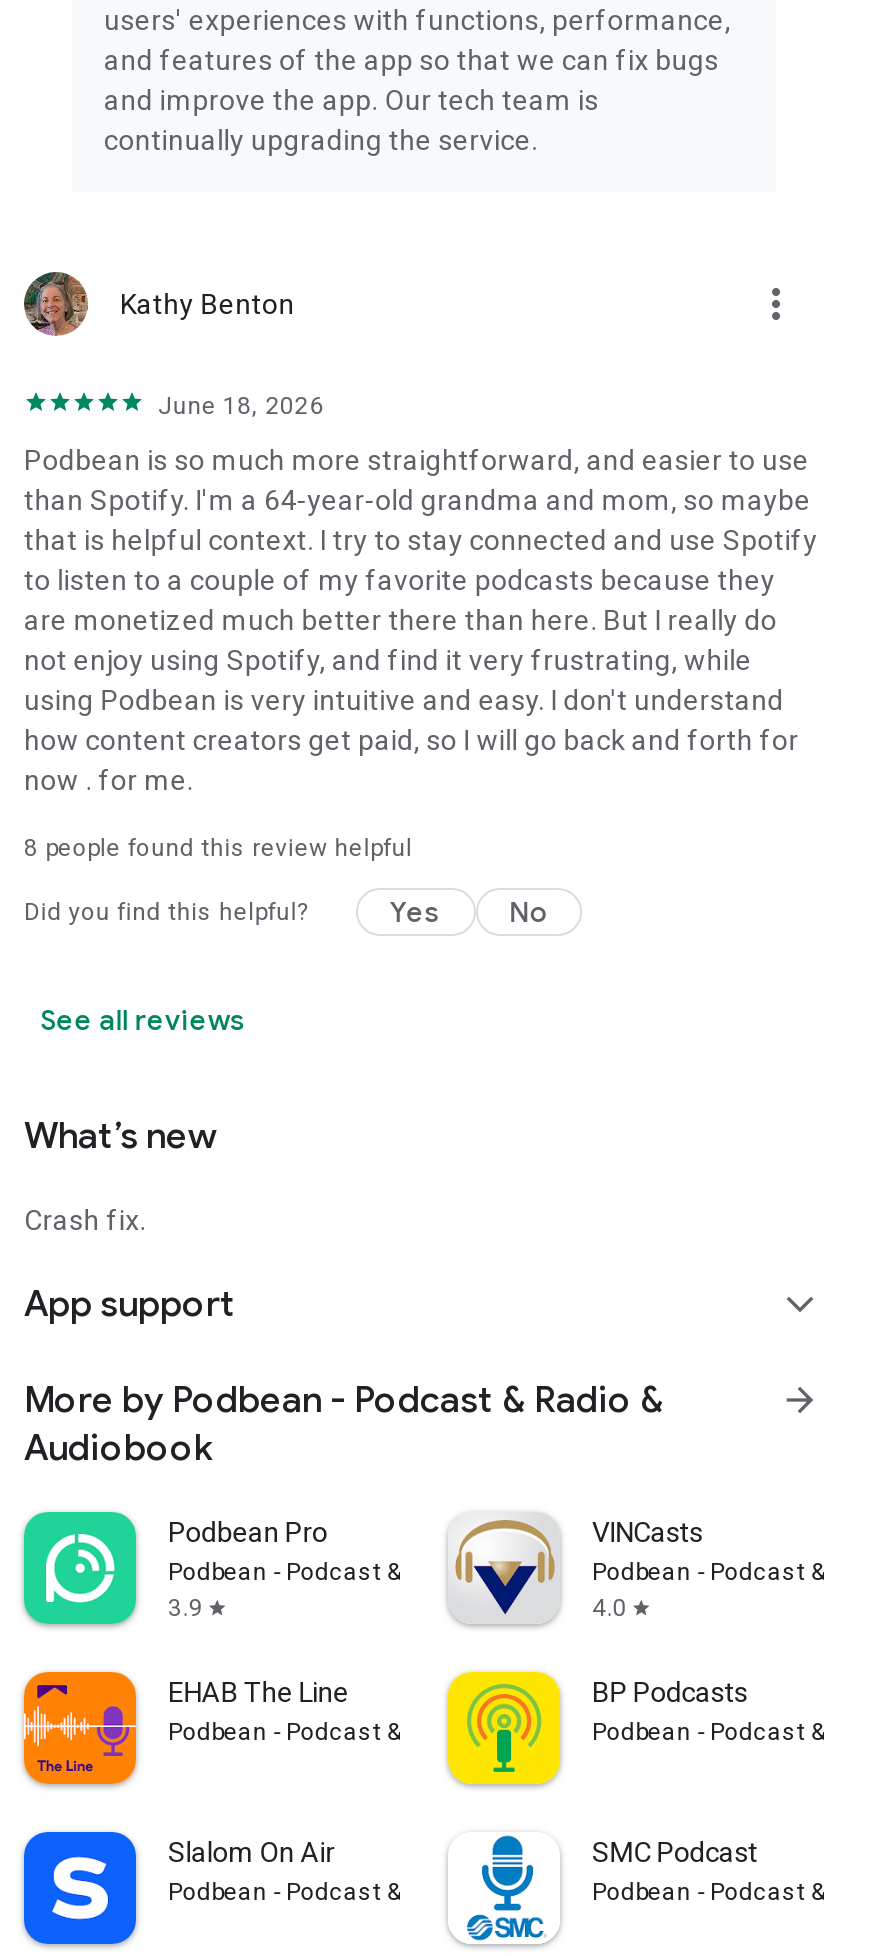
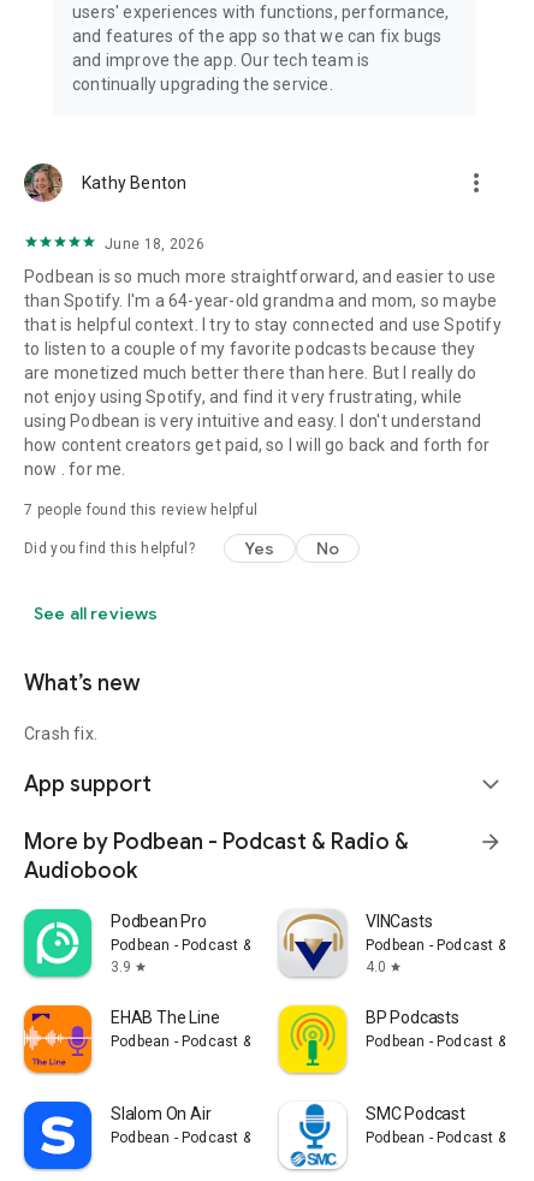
- 8 people found this review helpful
+ 7 people found this review helpful
